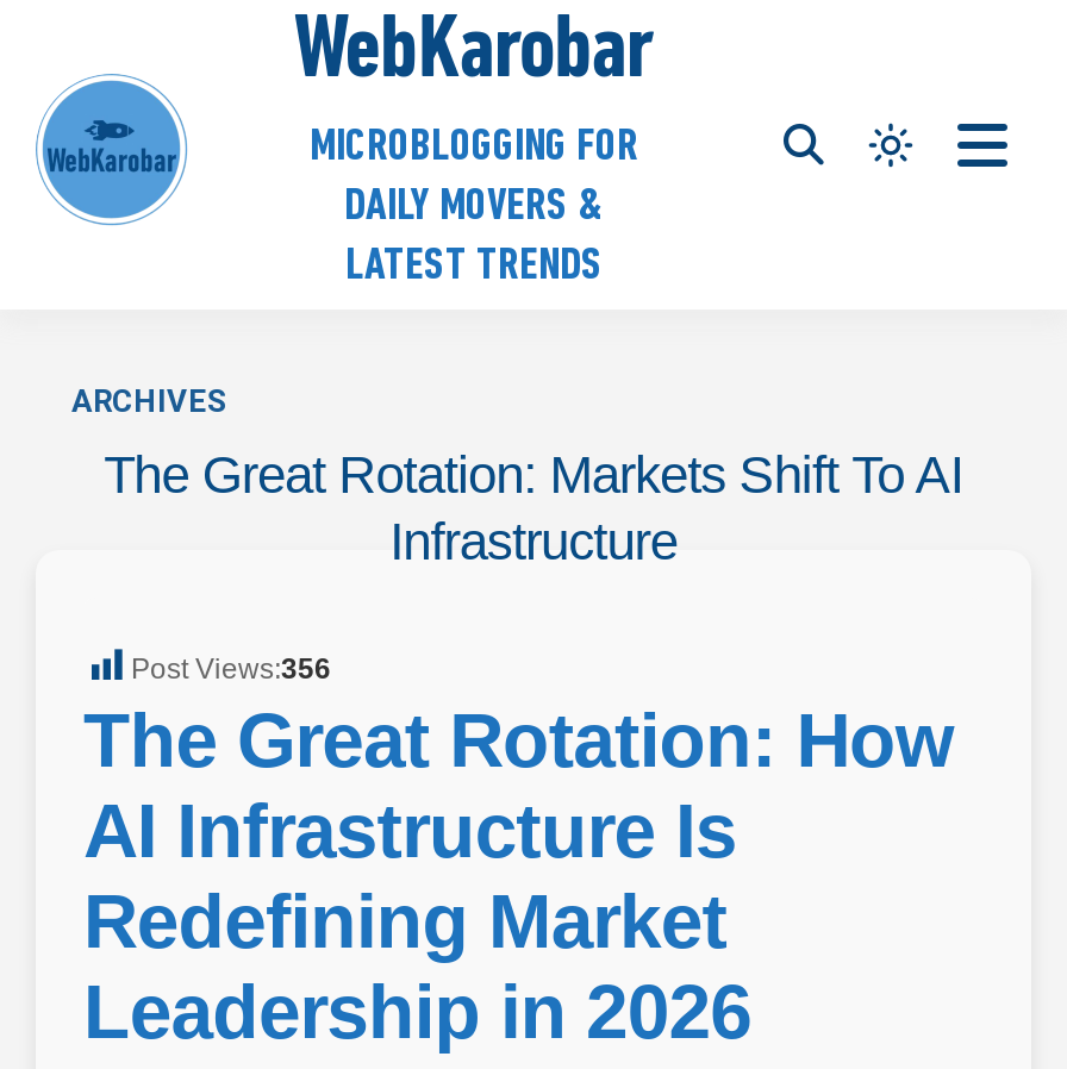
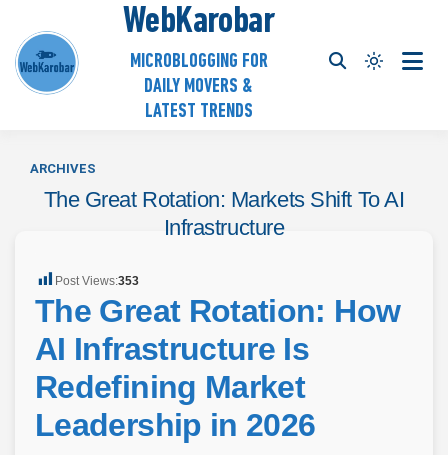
- Post Views:356
+ Post Views:353
